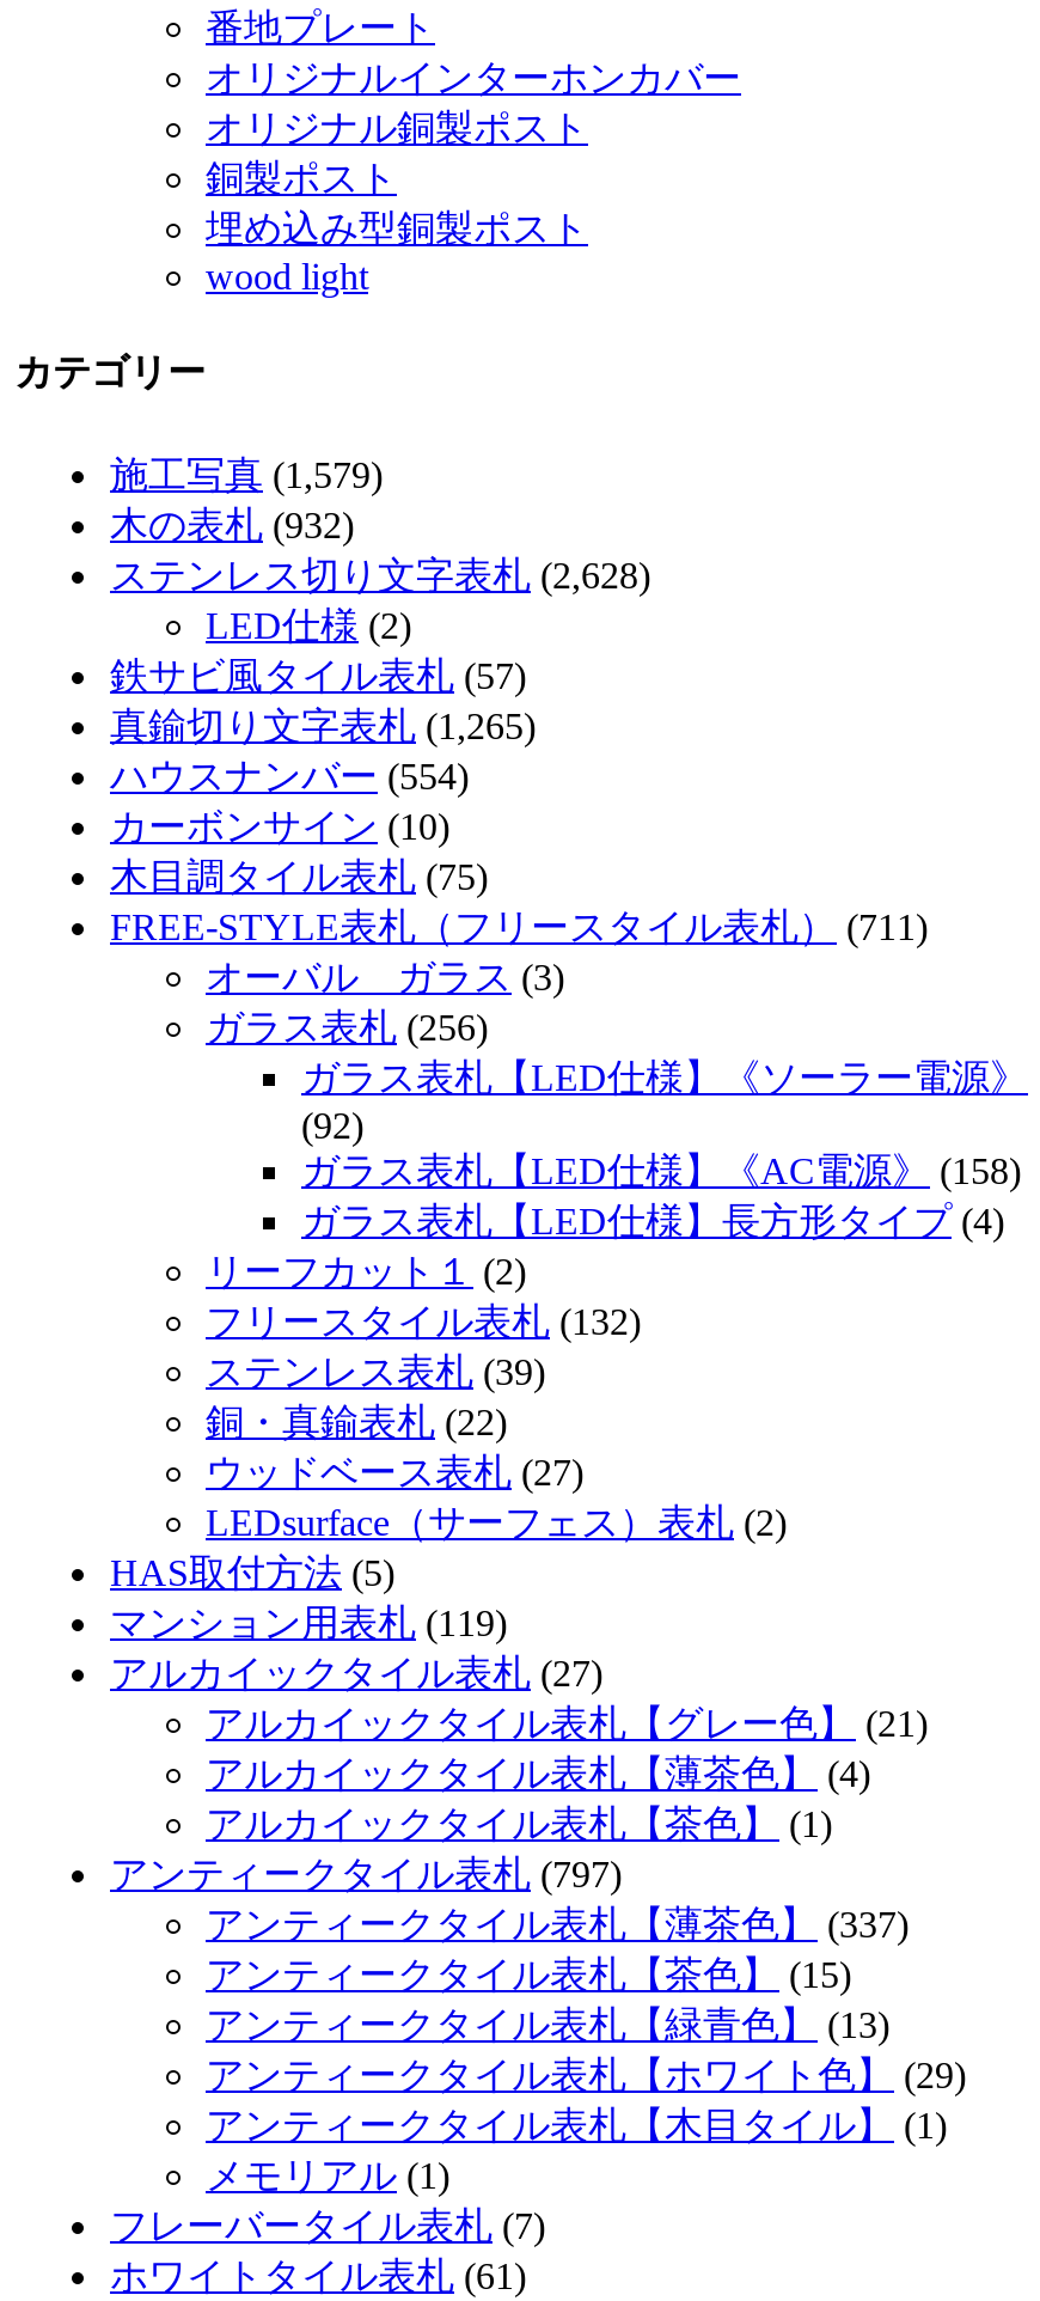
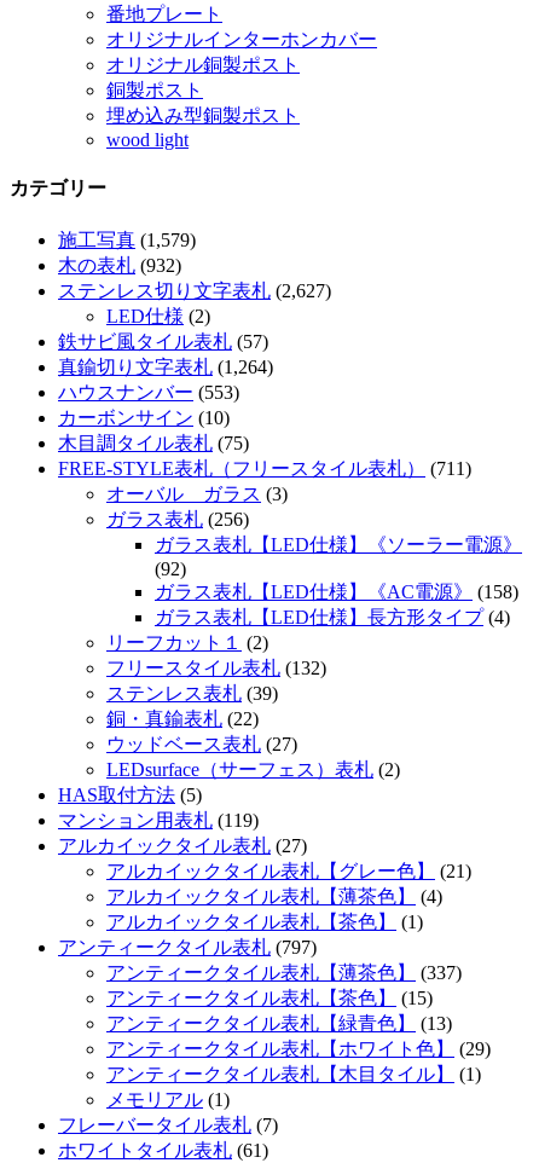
- ステンレス切り文字表札(2,628)
+ ステンレス切り文字表札(2,627)

- 真鍮切り文字表札(1,265)
+ 真鍮切り文字表札(1,264)

- ハウスナンバー(554)
+ ハウスナンバー(553)
